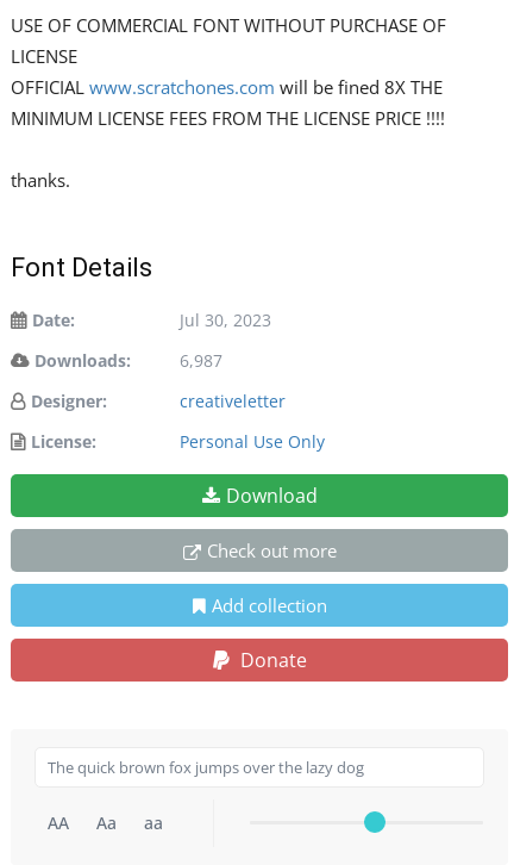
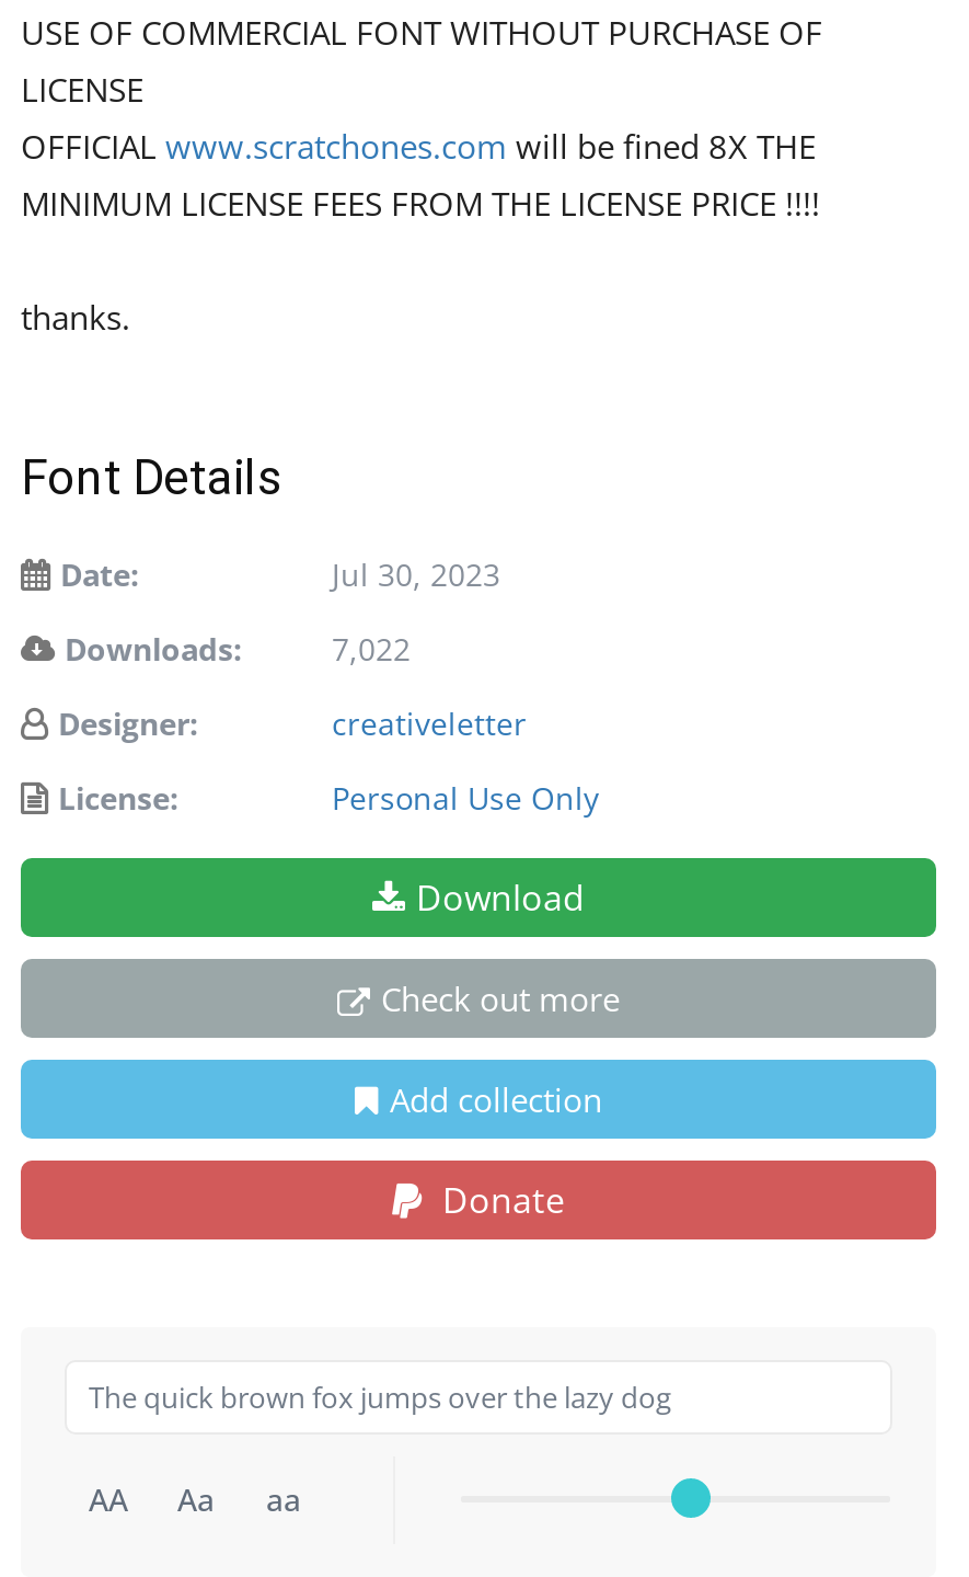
- 6,987
+ 7,022
